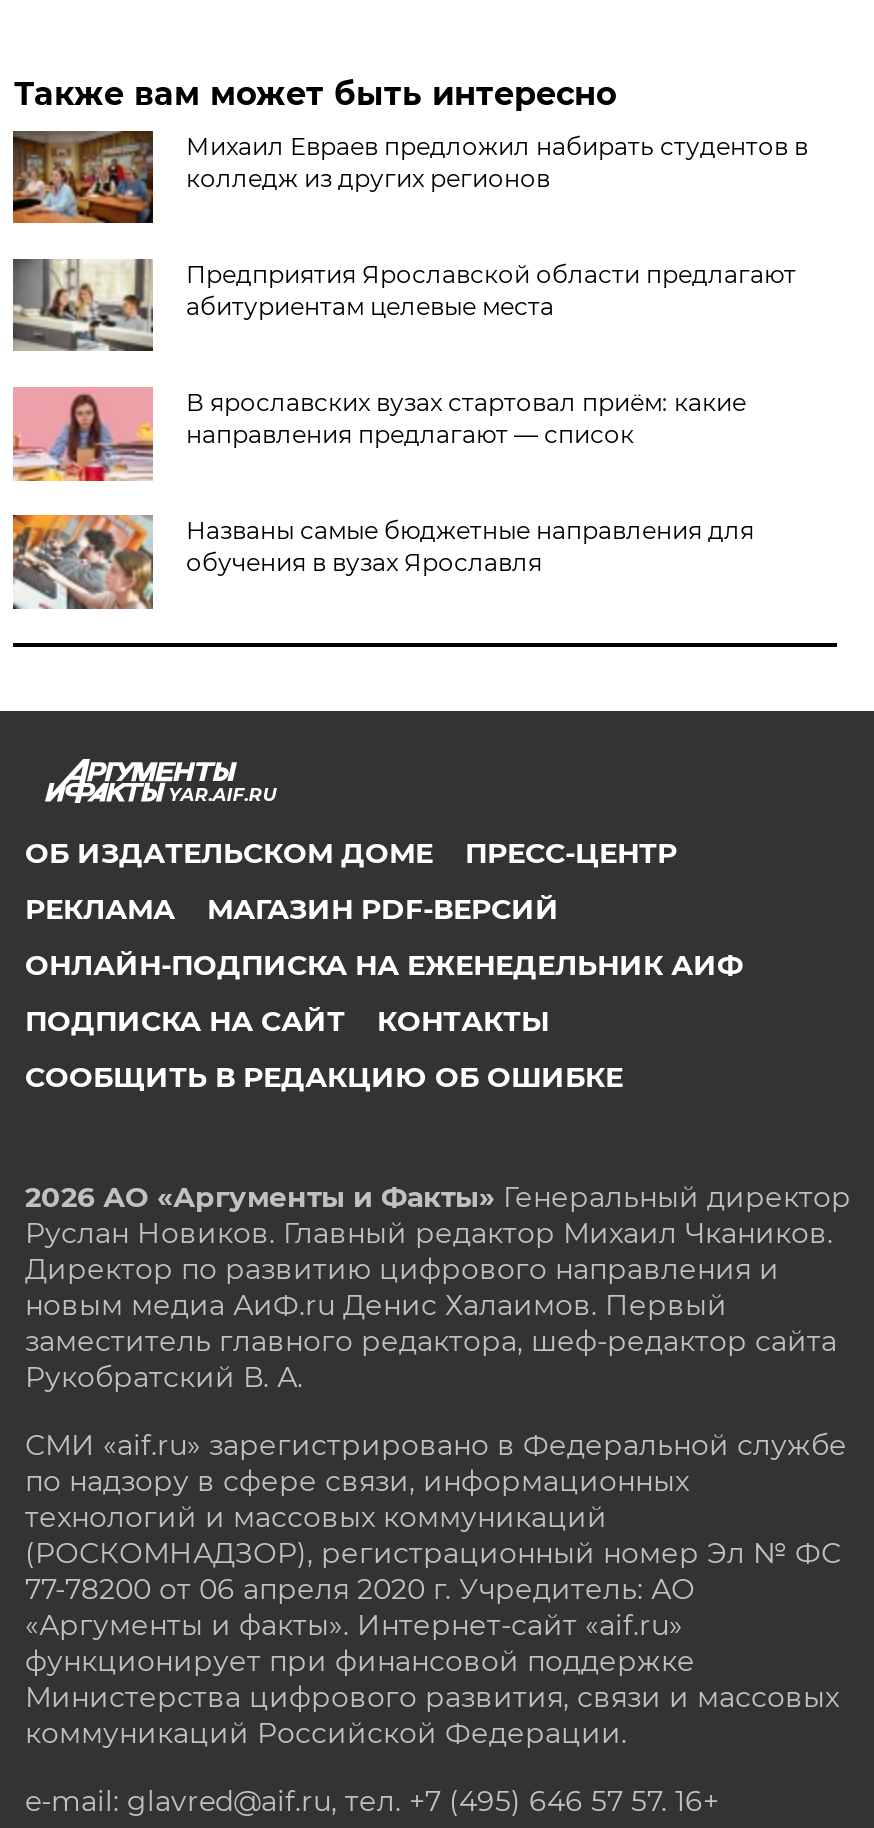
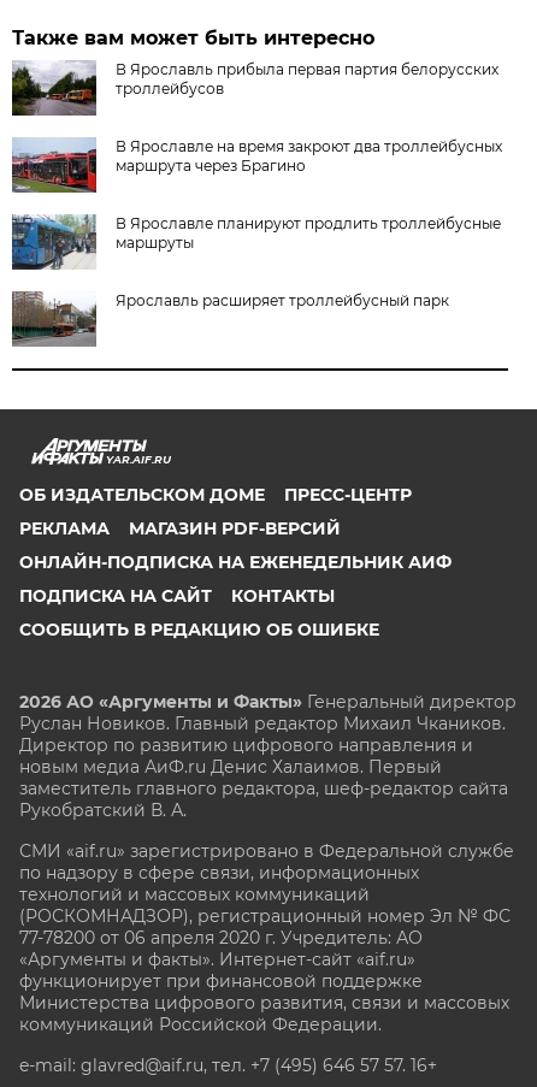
- [image]
- Михаил Евраев предложил набирать студентов в
- колледж из других регионов
+ [image]
+ В Ярославль прибыла первая партия белорусских
+ троллейбусов

- [image]
- Предприятия Ярославской области предлагают
- абитуриентам целевые места
+ [image]
+ В Ярославле на время закроют два троллейбусных
+ маршрута через Брагино

- [image]
- В ярославских вузах стартовал приём: какие
- направления предлагают — список
+ [image]
+ В Ярославле планируют продлить троллейбусные
+ маршруты

- [image]
- Названы самые бюджетные направления для
- обучения в вузах Ярославля
+ [image]
+ Ярославль расширяет троллейбусный парк
